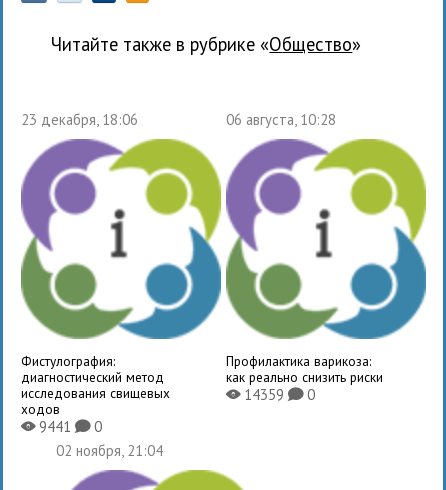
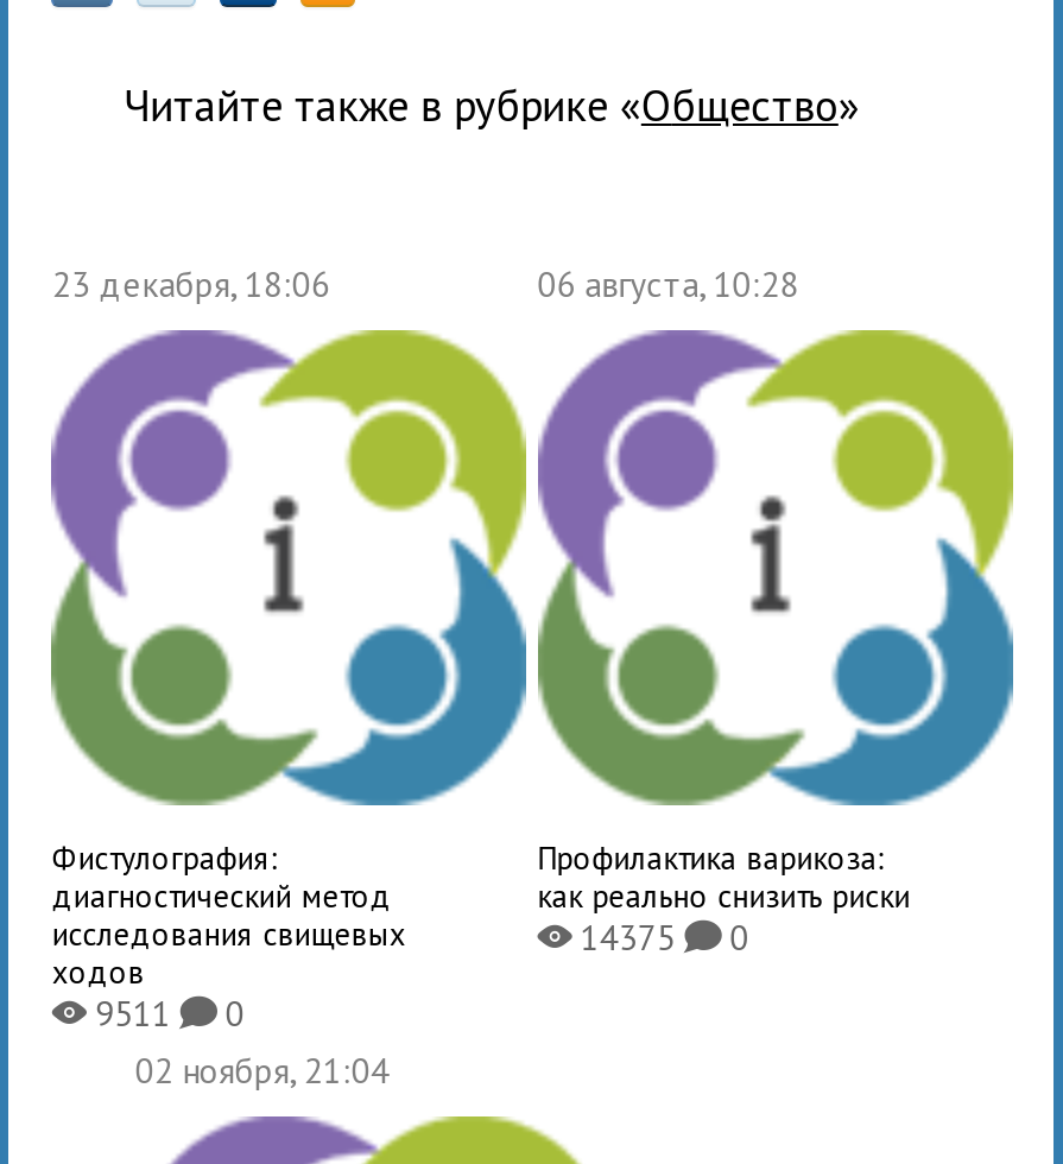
- X 14359 K 0
+ X 14375 K 0

- X 9441 K 0
+ X 9511 K 0
